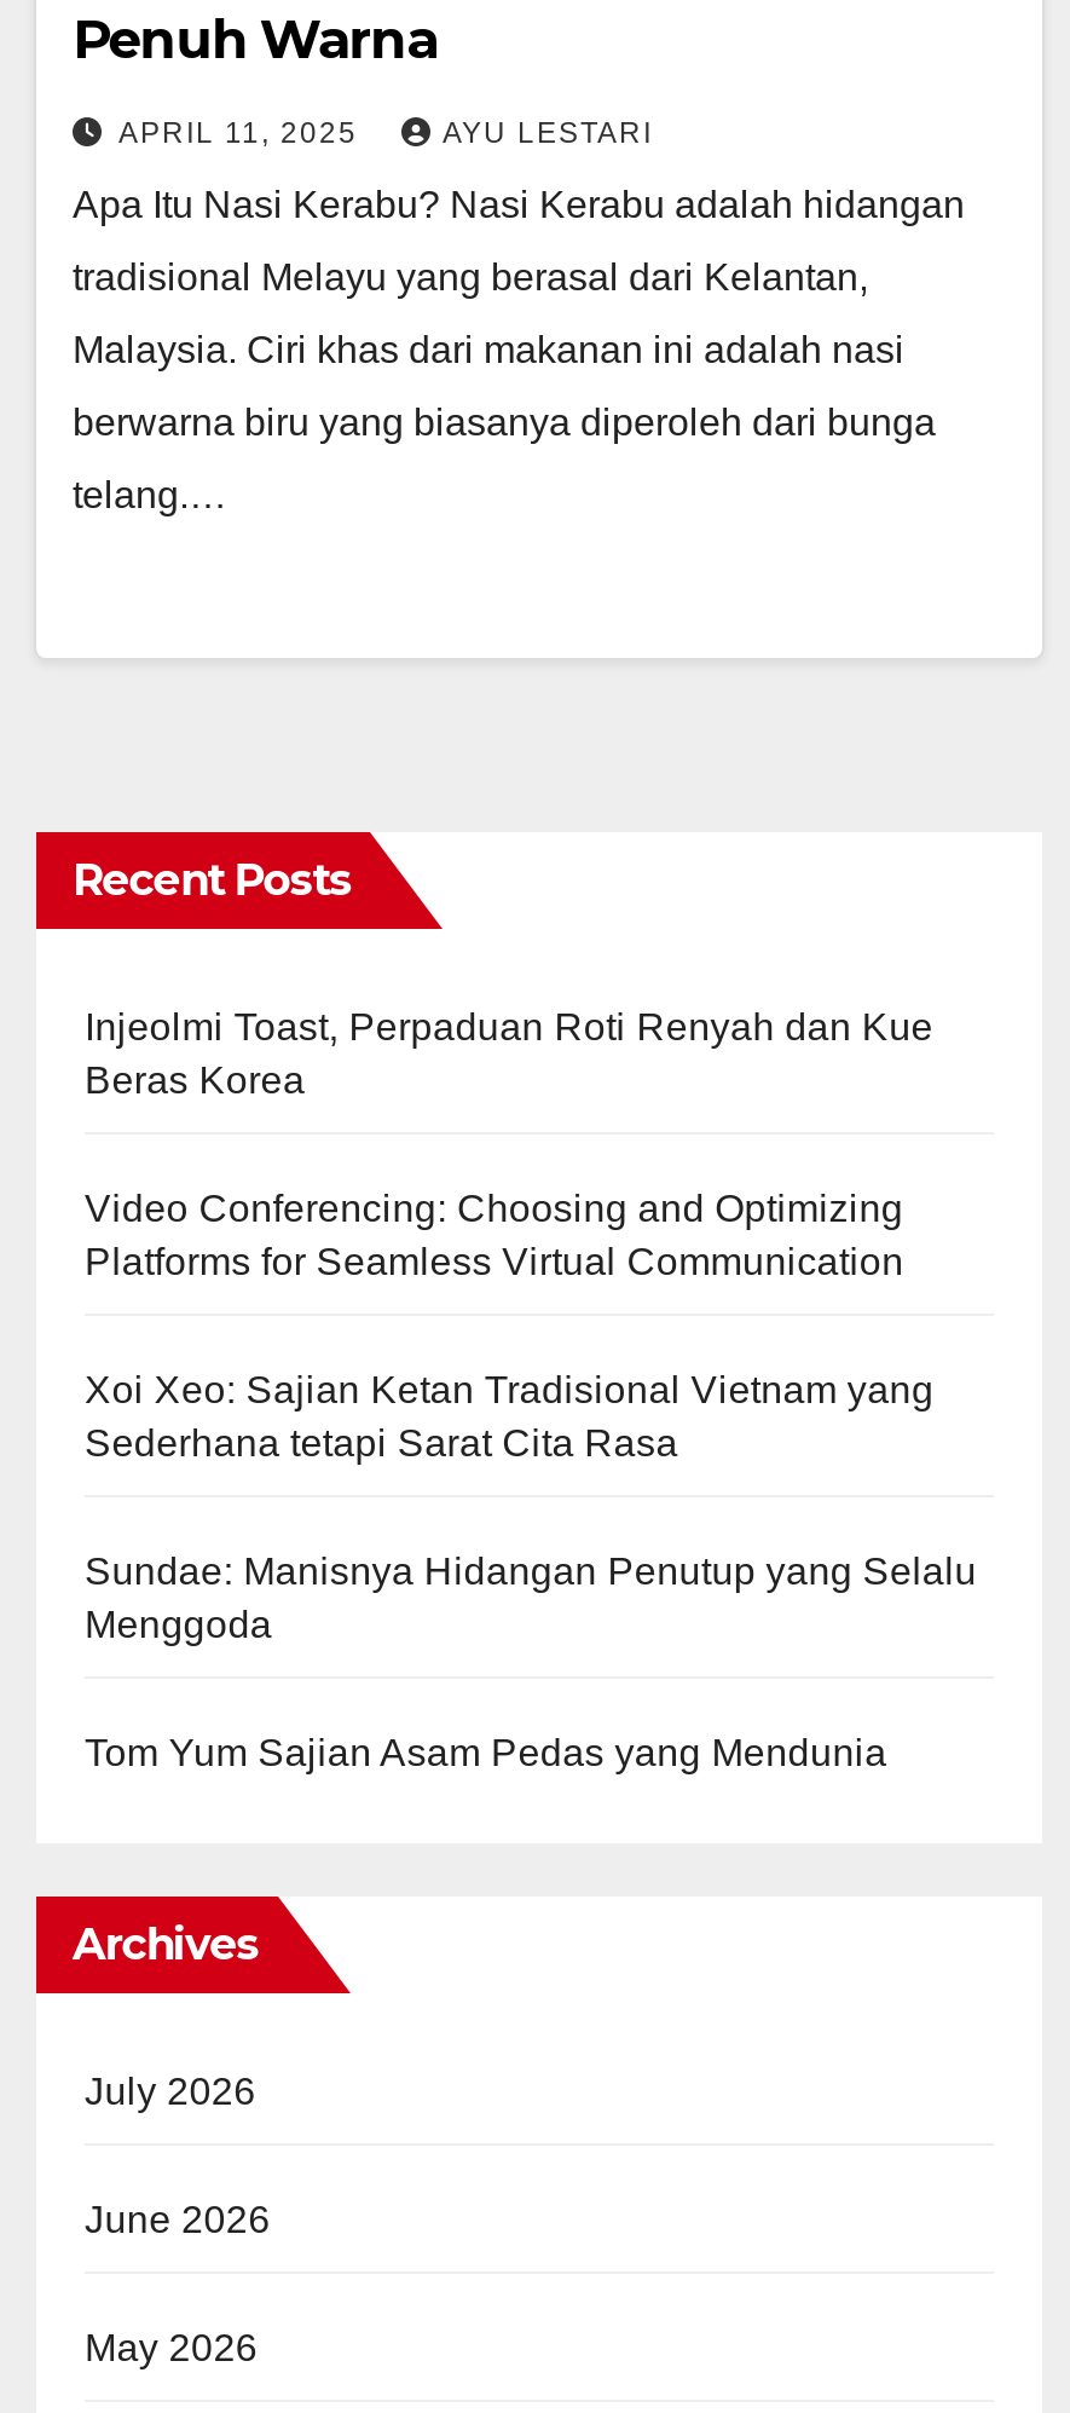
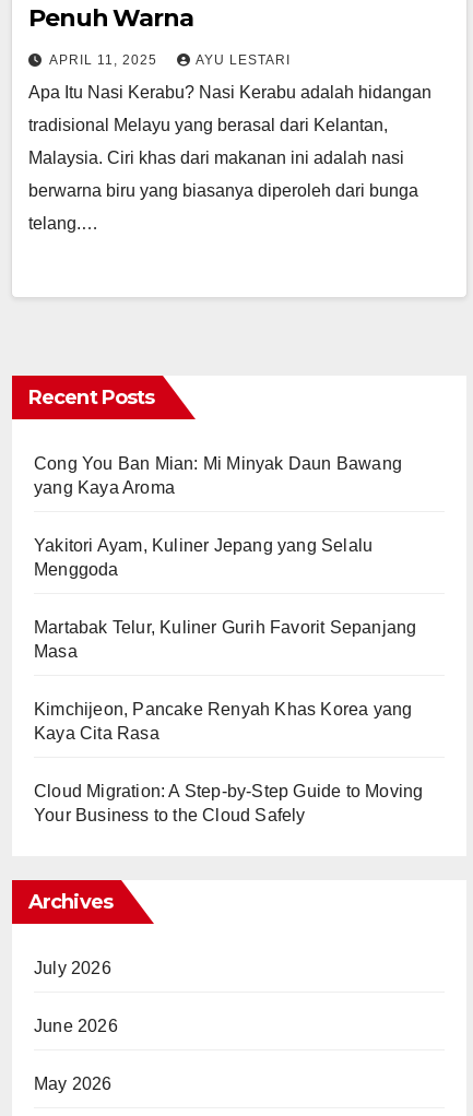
- Injeolmi Toast, Perpaduan Roti Renyah dan Kue
- Beras Korea
- Video Conferencing: Choosing and Optimizing
- Platforms for Seamless Virtual Communication
- Xoi Xeo: Sajian Ketan Tradisional Vietnam yang
- Sederhana tetapi Sarat Cita Rasa
- Sundae: Manisnya Hidangan Penutup yang Selalu
+ Cong You Ban Mian: Mi Minyak Daun Bawang
+ yang Kaya Aroma
+ Yakitori Ayam, Kuliner Jepang yang Selalu

moved up: Menggoda

- Tom Yum Sajian Asam Pedas yang Mendunia
+ Martabak Telur, Kuliner Gurih Favorit Sepanjang
+ Masa
+ Kimchijeon, Pancake Renyah Khas Korea yang
+ Kaya Cita Rasa
+ Cloud Migration: A Step-by-Step Guide to Moving
+ Your Business to the Cloud Safely
